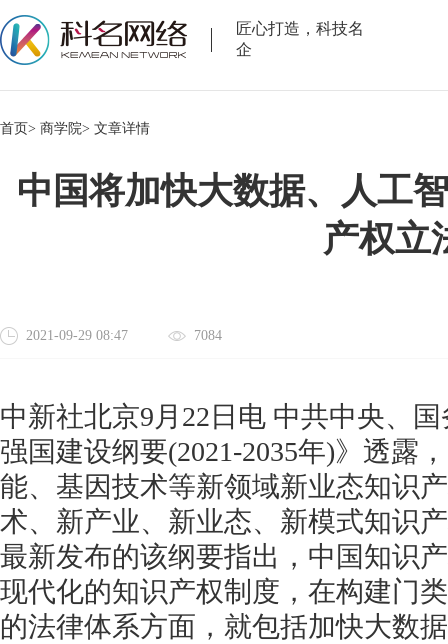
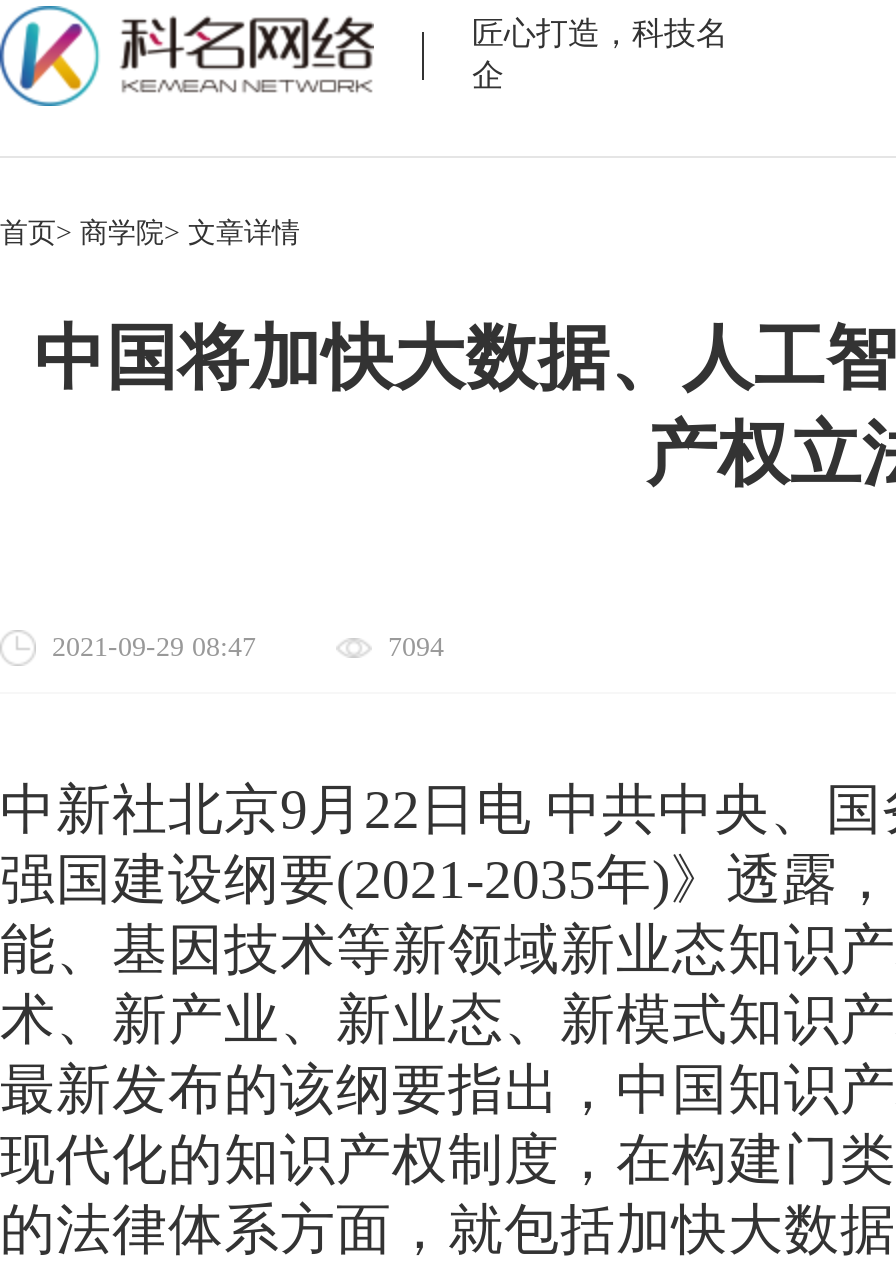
- 7084
+ 7094
